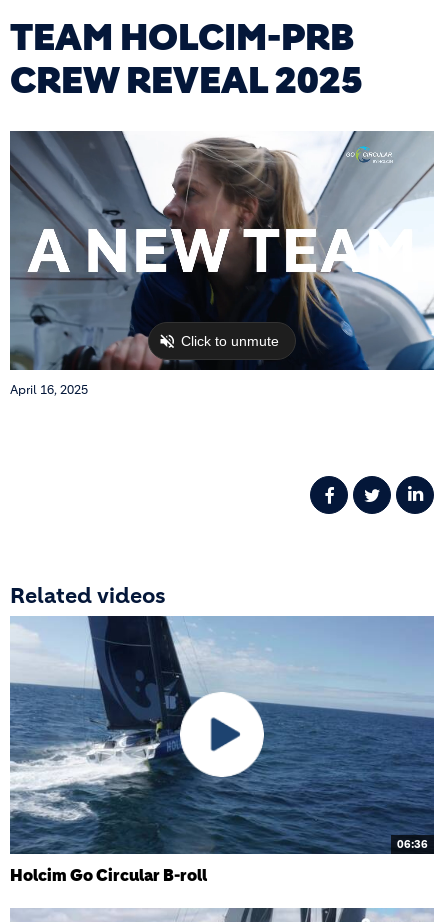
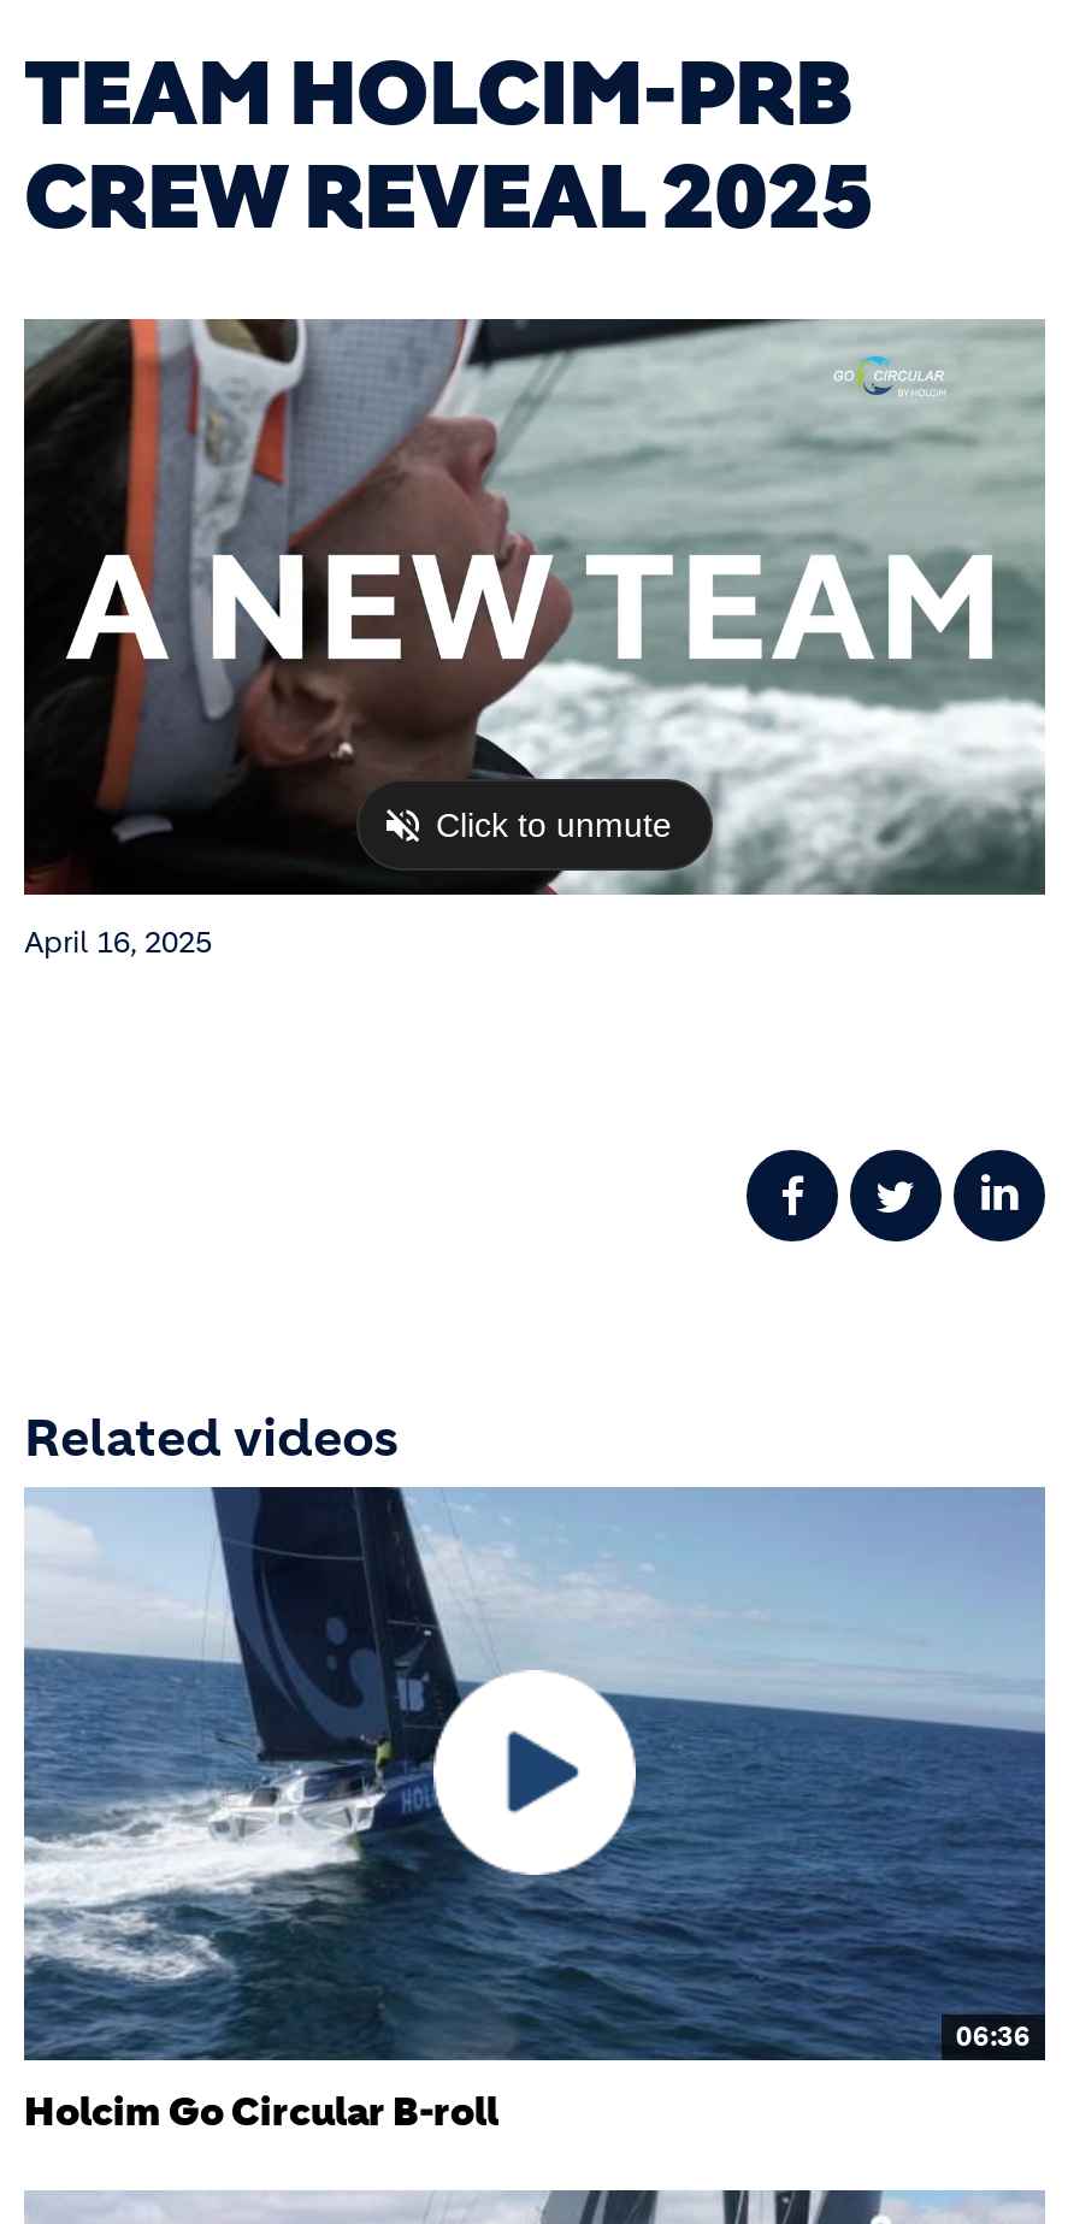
- [image]
+ [image]
